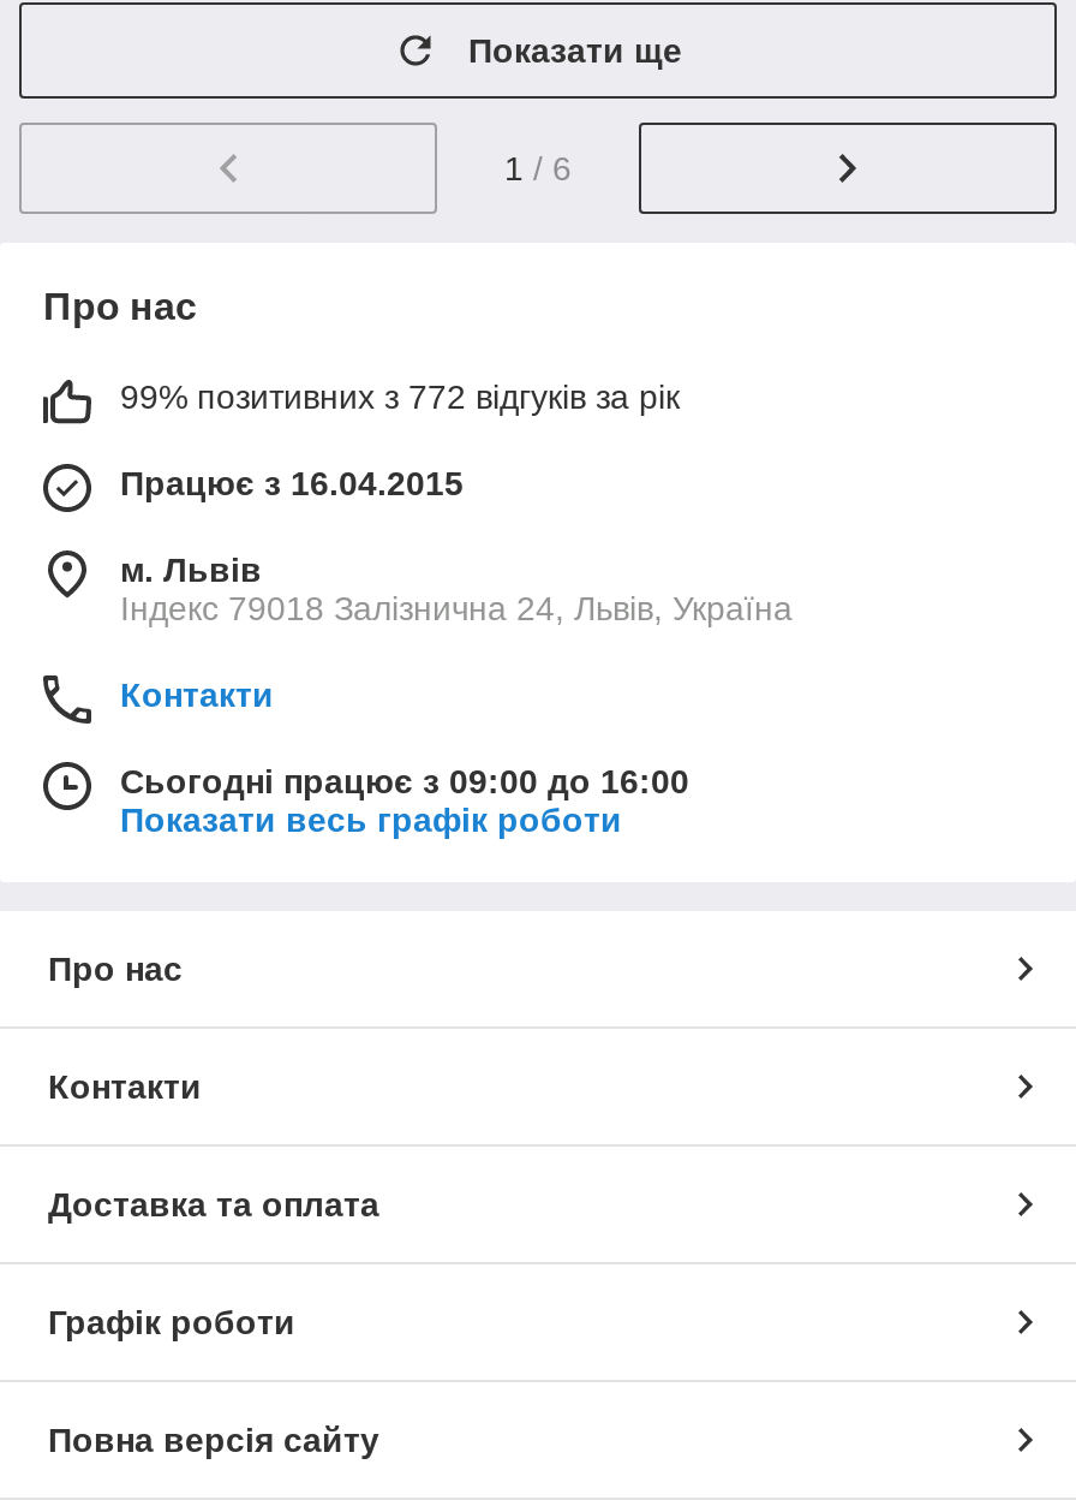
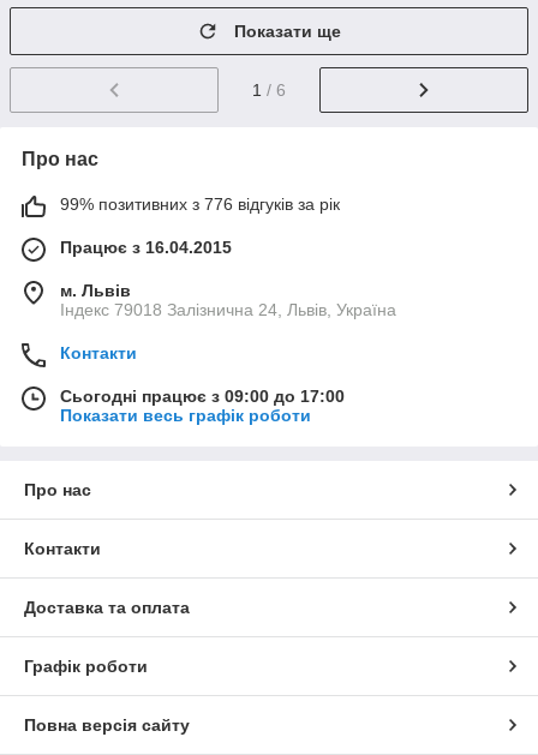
- 99% позитивних з 772 відгуків за рік
+ 99% позитивних з 776 відгуків за рік

- Сьогодні працює з 09:00 до 16:00
+ Сьогодні працює з 09:00 до 17:00
